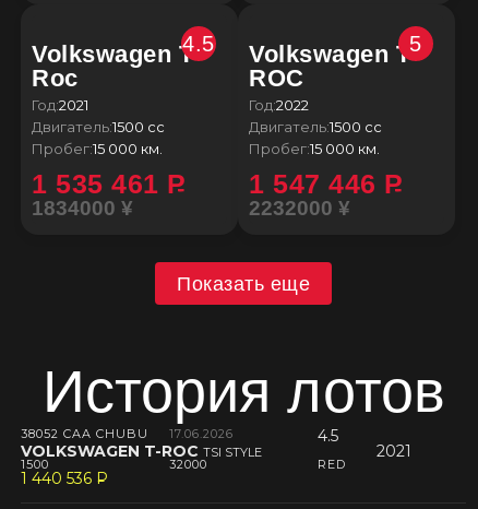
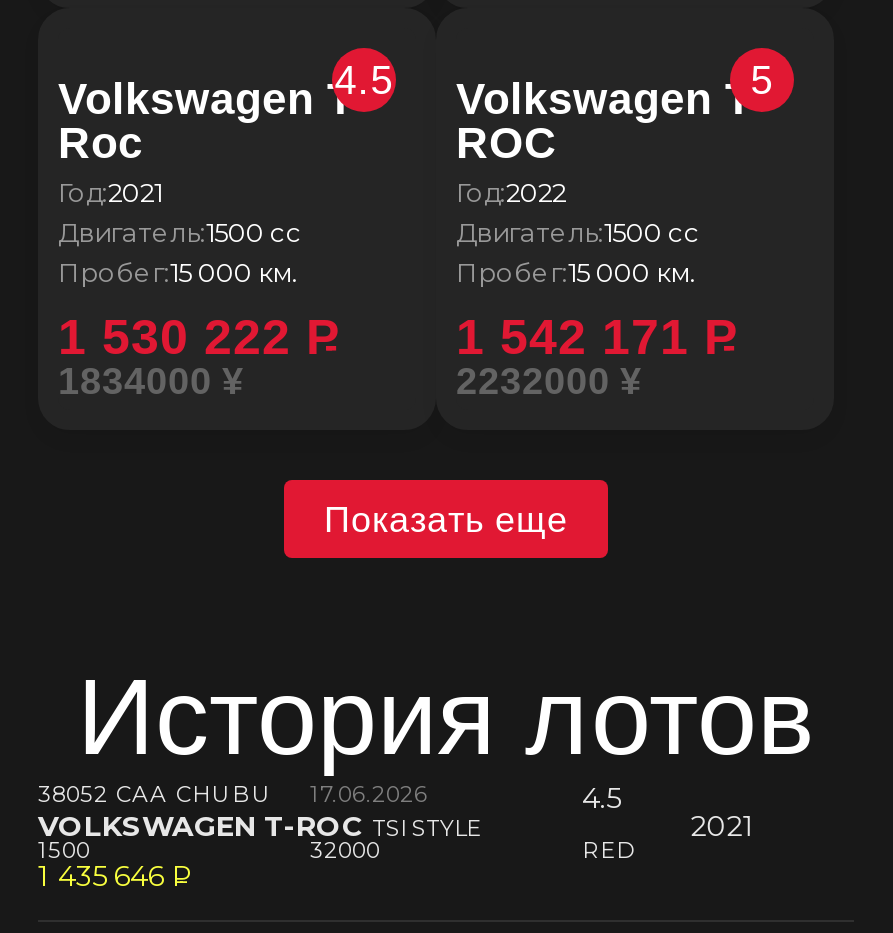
- 1 535 461 P
+ 1 530 222 P

- 1 547 446 P
+ 1 542 171 P

- 1 440 536 P
+ 1 435 646 P
